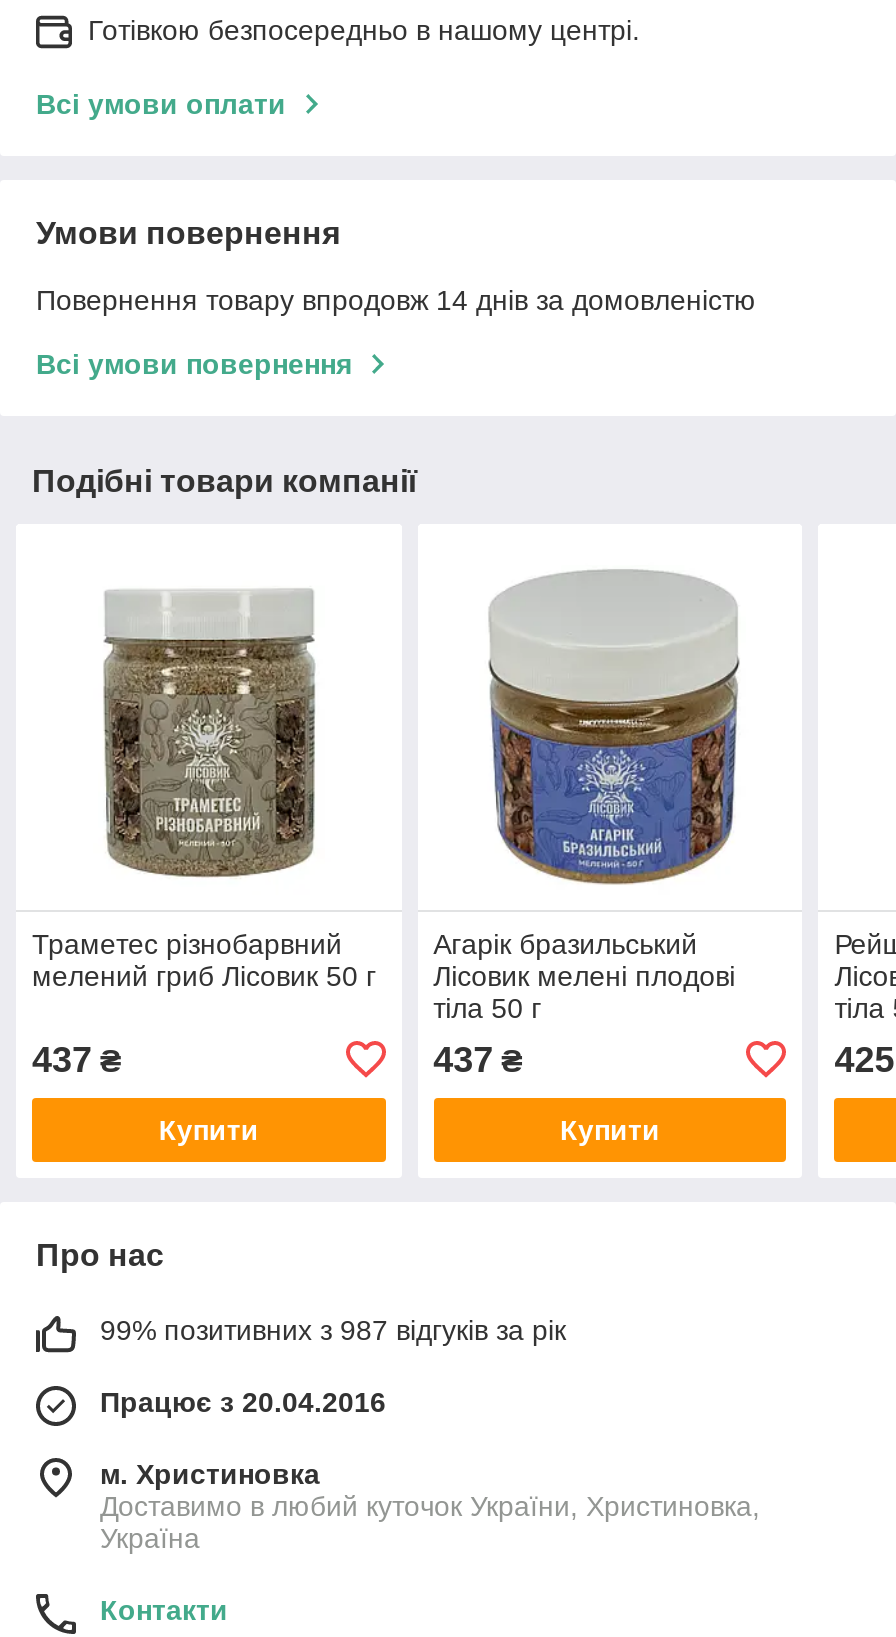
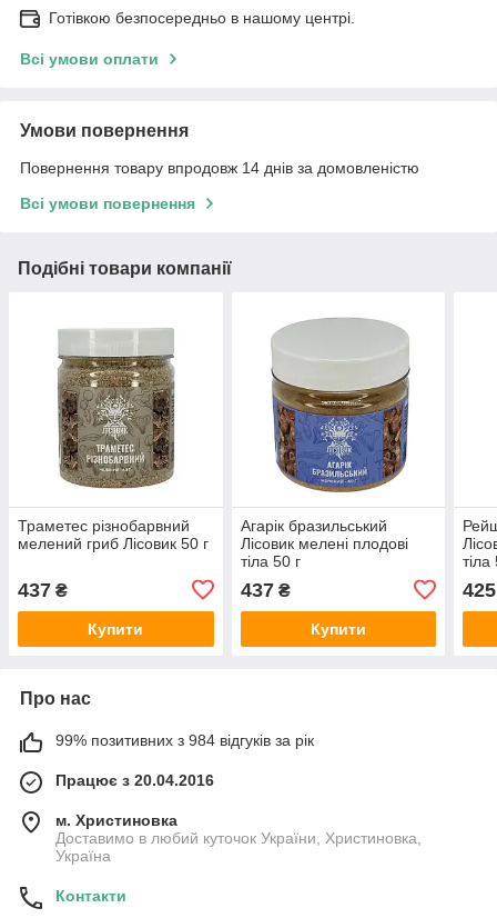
- 99% позитивних з 987 відгуків за рік
+ 99% позитивних з 984 відгуків за рік
